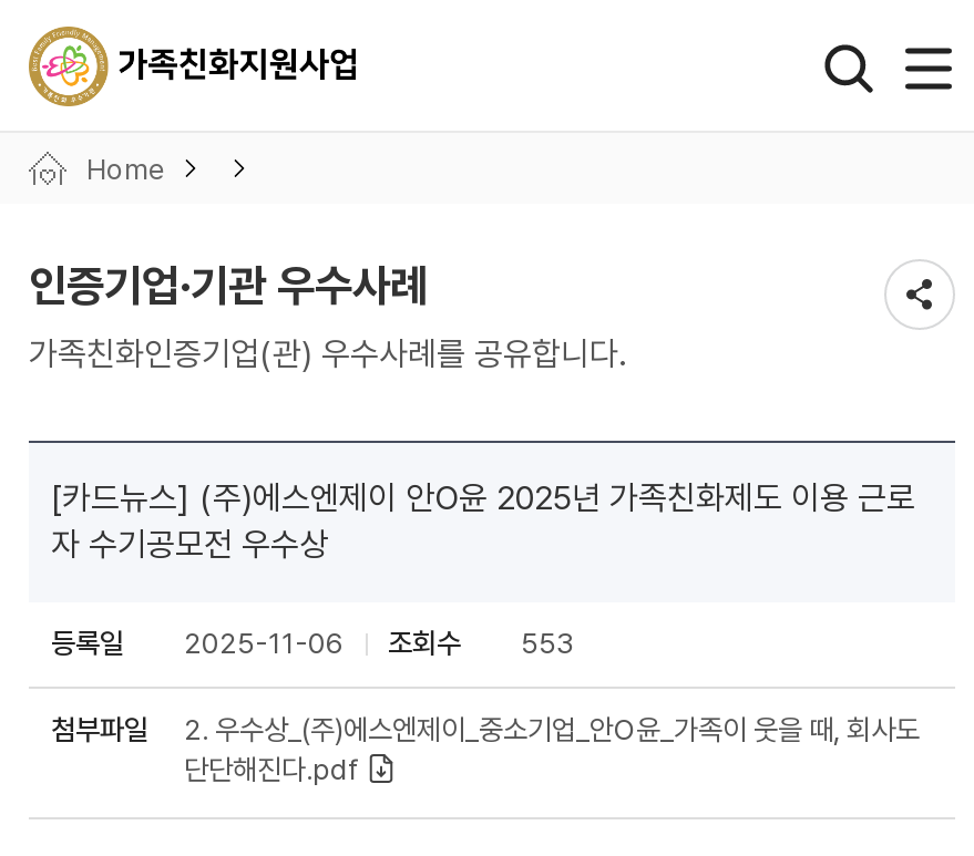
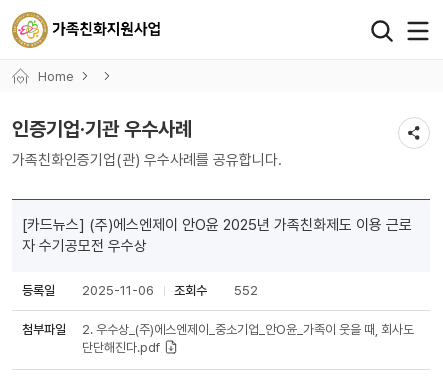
- 등록일 2025-11-06 조회수 553
+ 등록일 2025-11-06 조회수 552
